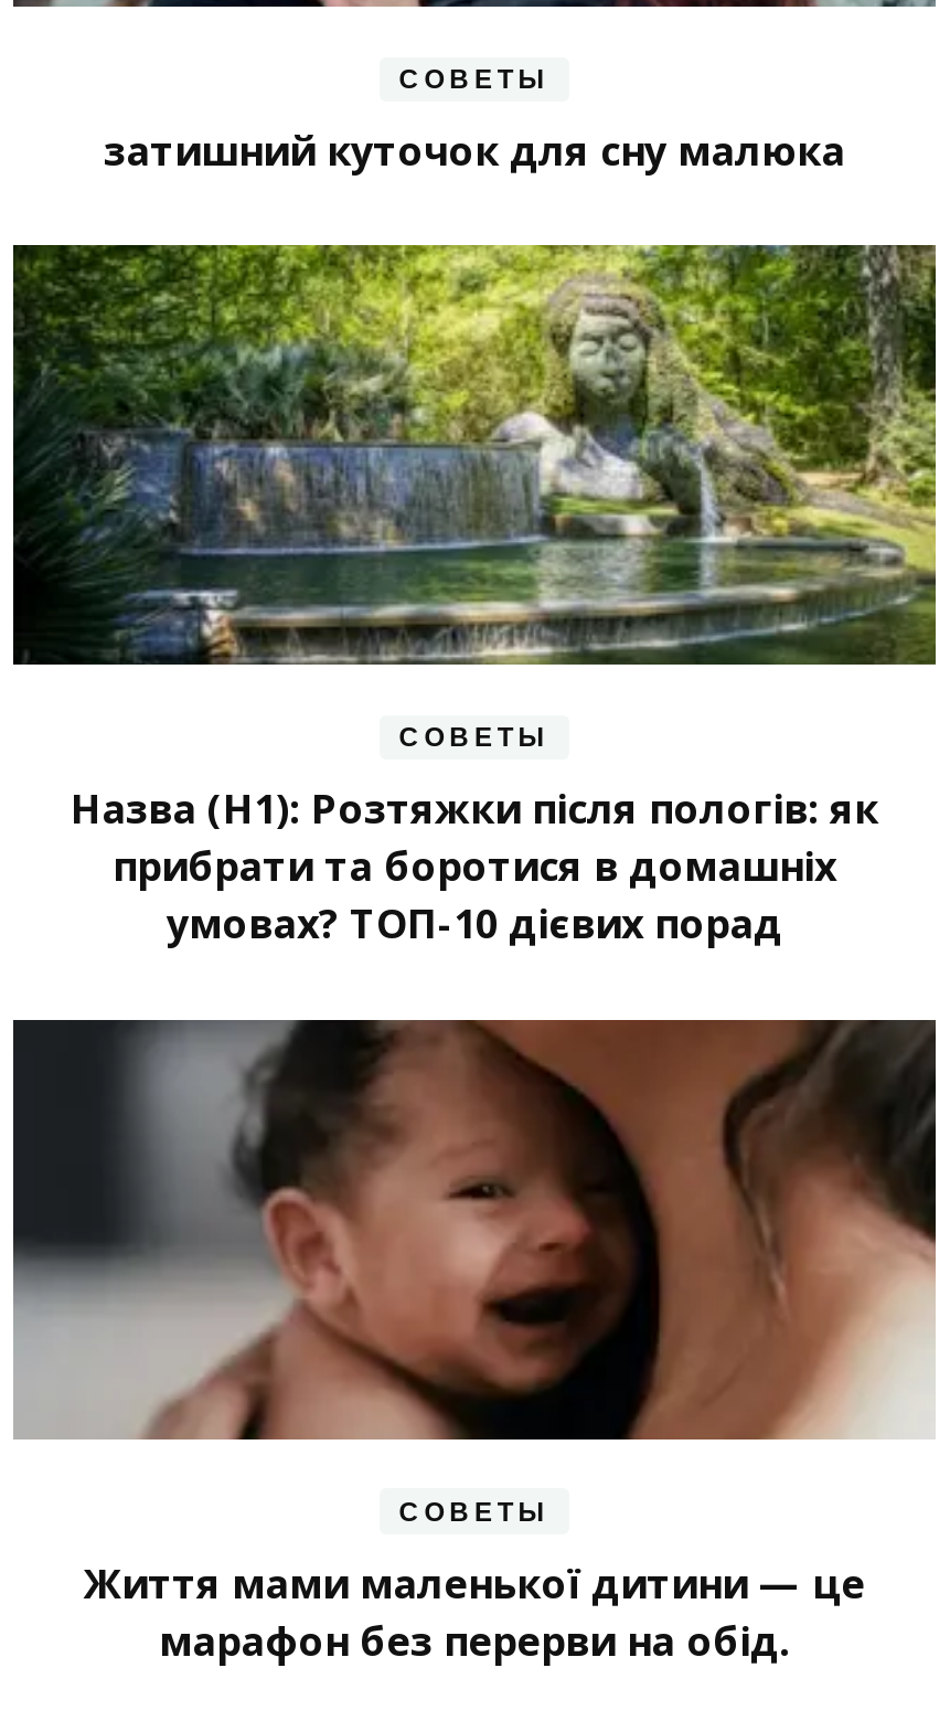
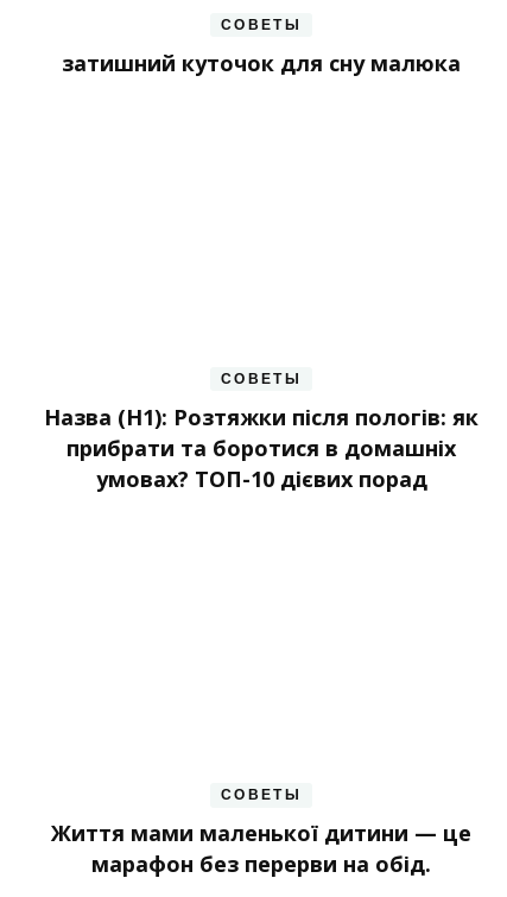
- [image]

- [image]
